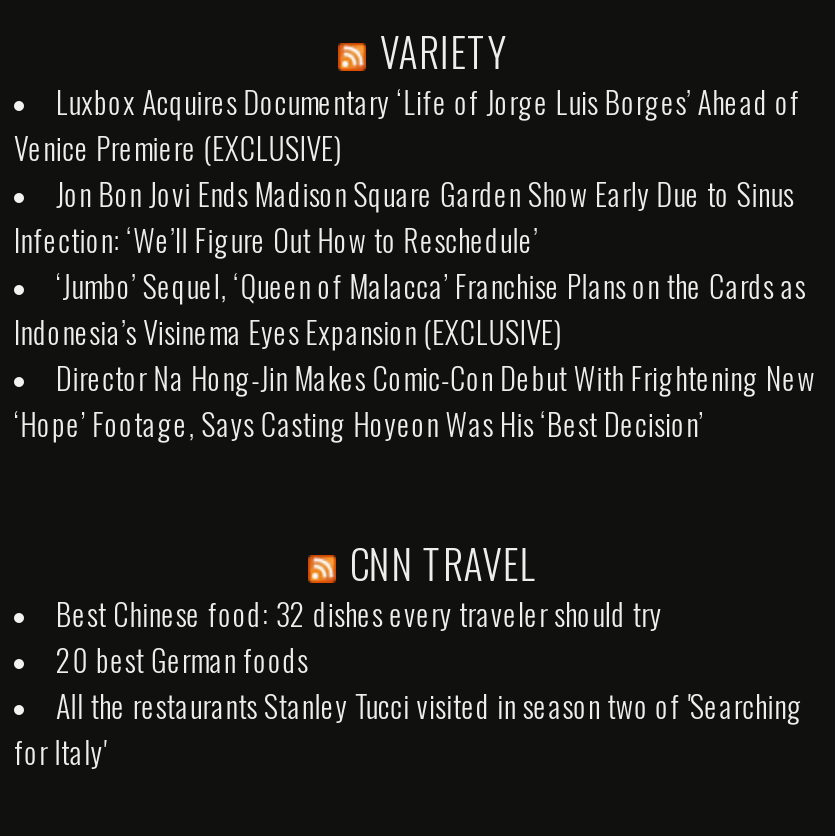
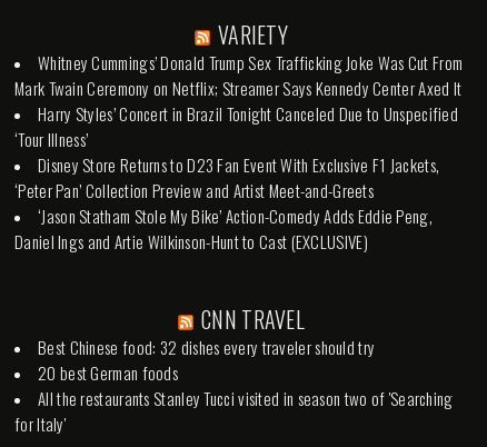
- Luxbox Acquires Documentary ‘Life of Jorge Luis Borges’ Ahead of
- Venice Premiere (EXCLUSIVE)
- Jon Bon Jovi Ends Madison Square Garden Show Early Due to Sinus
- Infection: ‘We’ll Figure Out How to Reschedule’
- ‘Jumbo’ Sequel, ‘Queen of Malacca’ Franchise Plans on the Cards as
- Indonesia’s Visinema Eyes Expansion (EXCLUSIVE)
- Director Na Hong-Jin Makes Comic-Con Debut With Frightening New
- ‘Hope’ Footage, Says Casting Hoyeon Was His ‘Best Decision’
+ Whitney Cummings’ Donald Trump Sex Trafficking Joke Was Cut From
+ Mark Twain Ceremony on Netflix; Streamer Says Kennedy Center Axed It
+ Harry Styles’ Concert in Brazil Tonight Canceled Due to Unspecified
+ ‘Tour Illness’
+ Disney Store Returns to D23 Fan Event With Exclusive F1 Jackets,
+ ‘Peter Pan’ Collection Preview and Artist Meet-and-Greets
+ ‘Jason Statham Stole My Bike’ Action-Comedy Adds Eddie Peng,
+ Daniel Ings and Artie Wilkinson-Hunt to Cast (EXCLUSIVE)
